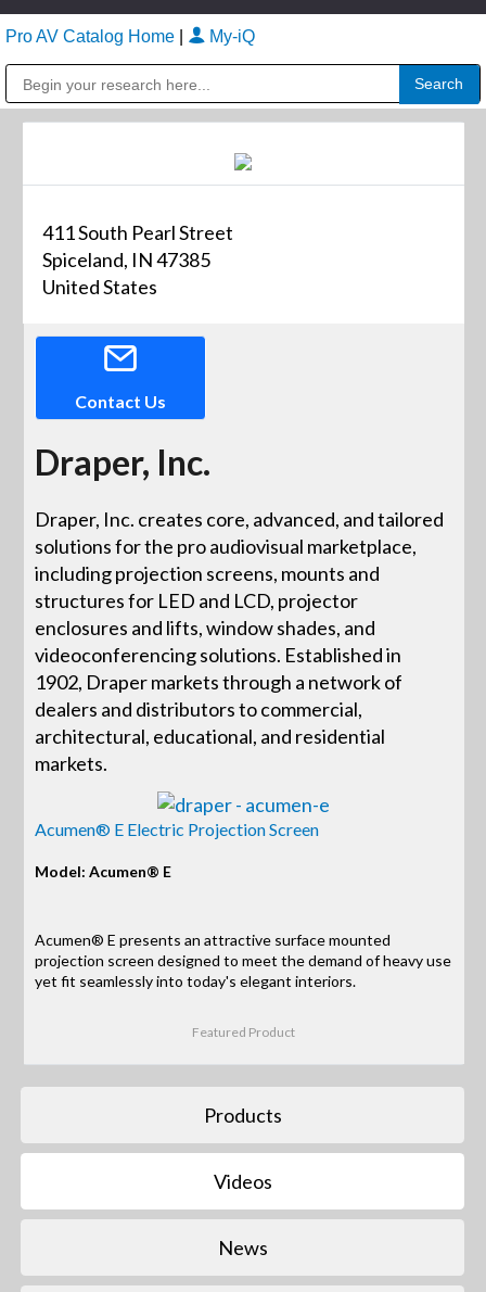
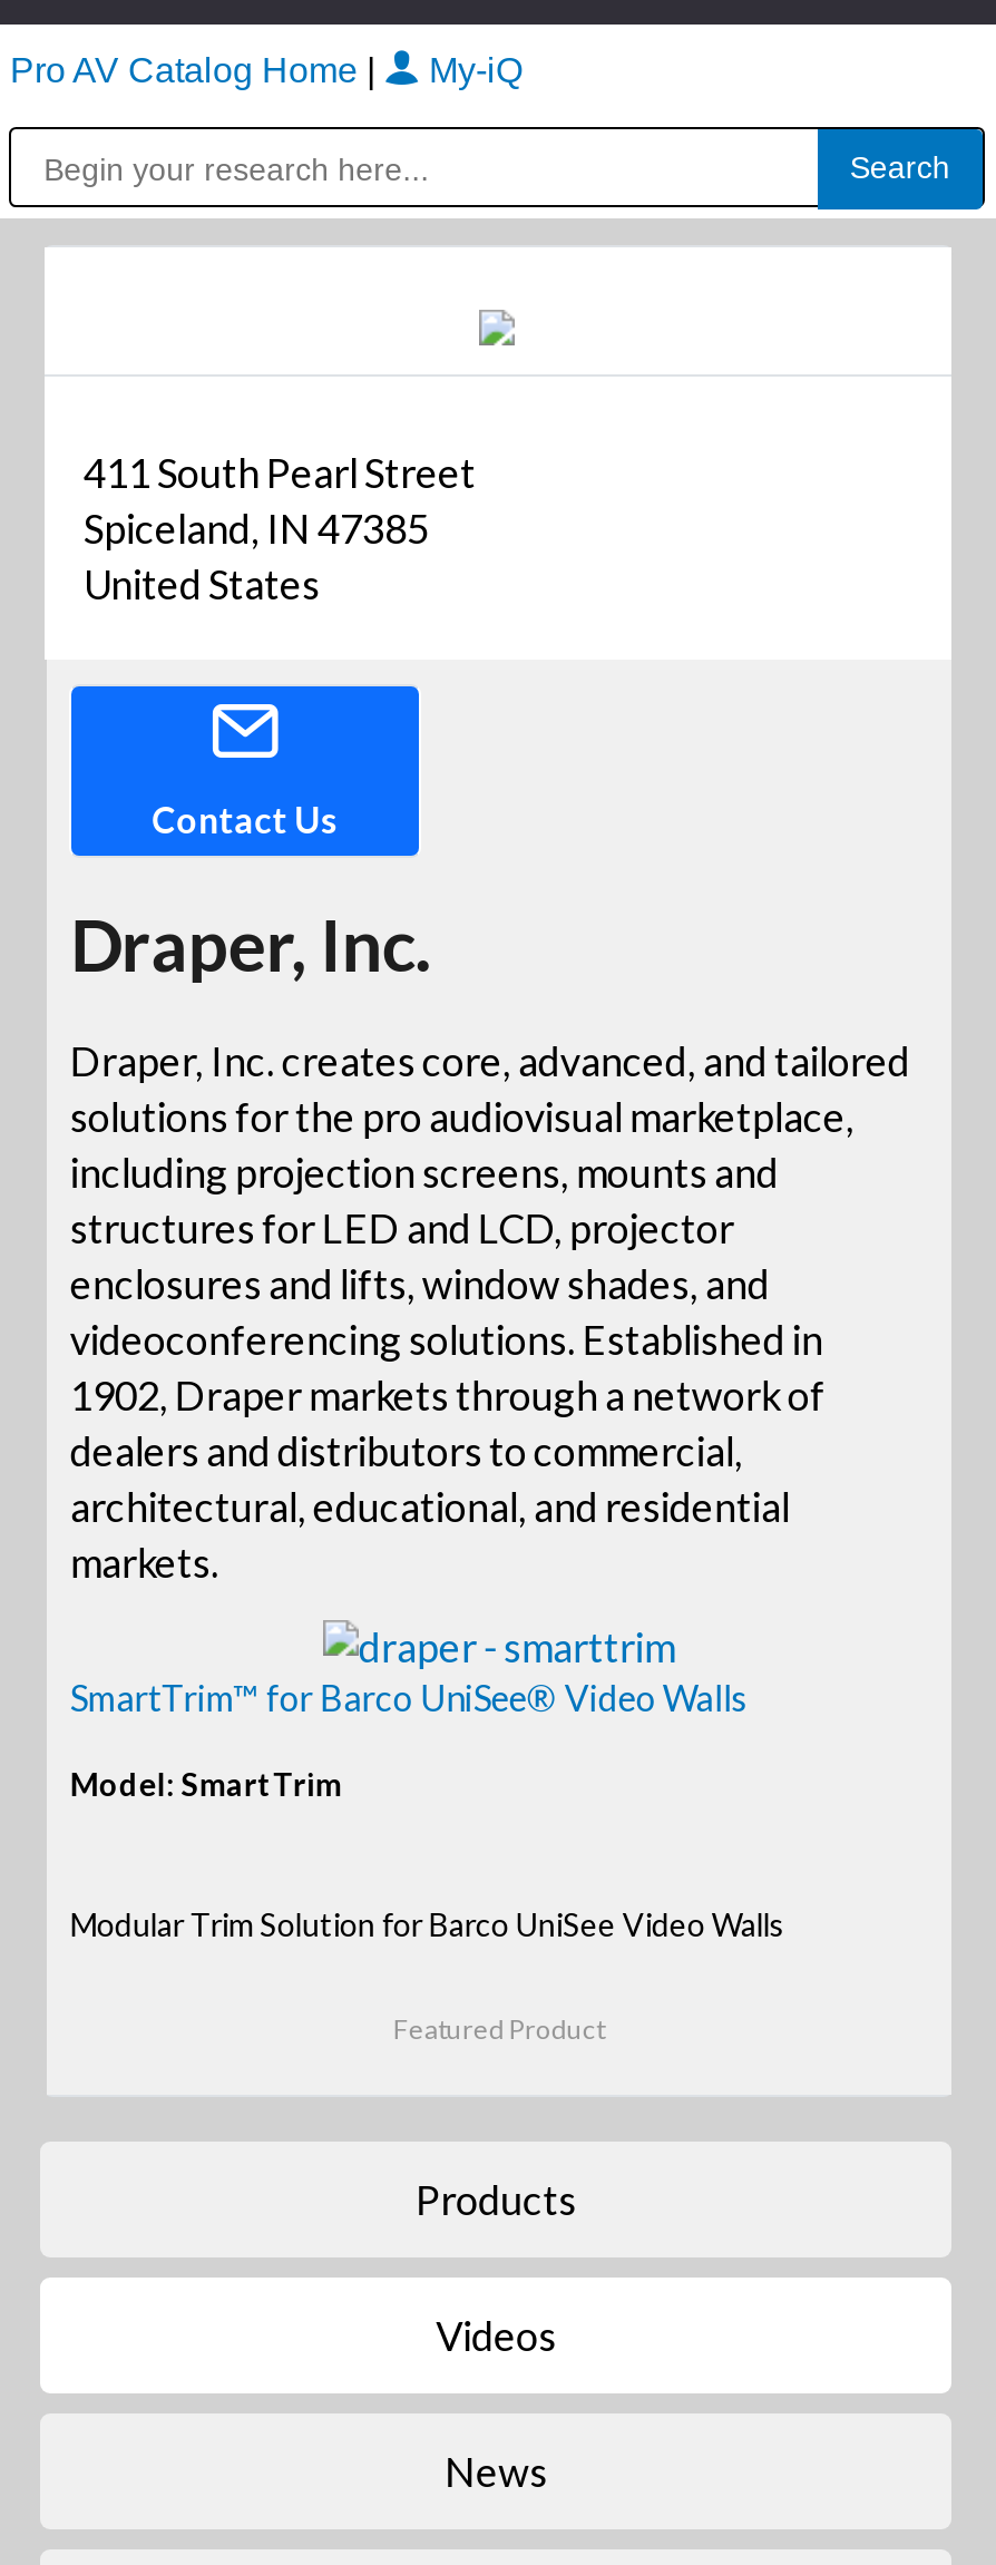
- Acumen® E Electric Projection Screen
+ SmartTrim™ for Barco UniSee® Video Walls

- Model: Acumen® E
+ Model: SmartTrim

- Acumen® E presents an attractive surface mounted
- projection screen designed to meet the demand of heavy use
- yet fit seamlessly into today's elegant interiors.
+ Modular Trim Solution for Barco UniSee Video Walls
